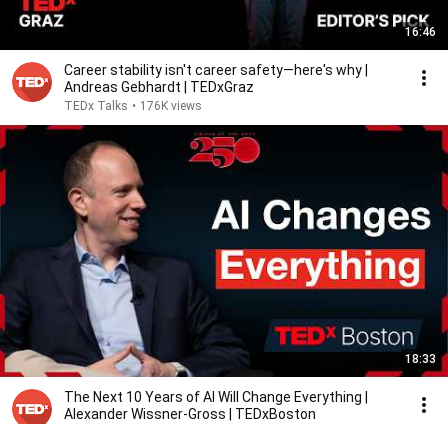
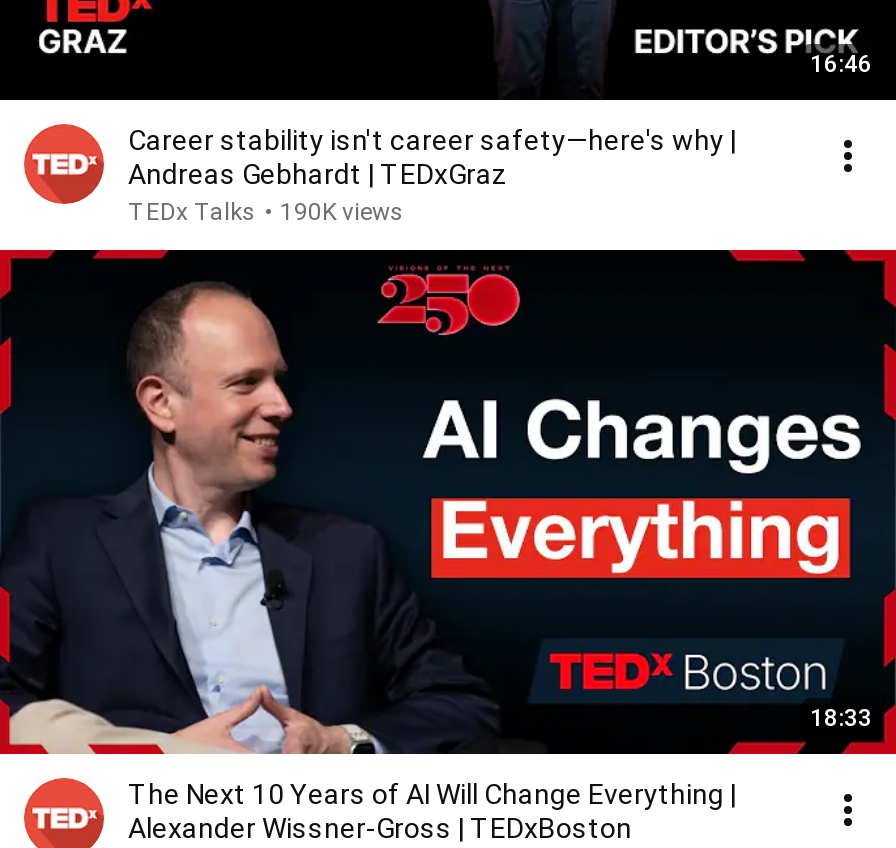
- TEDx Talks • 176K views
+ TEDx Talks • 190K views
